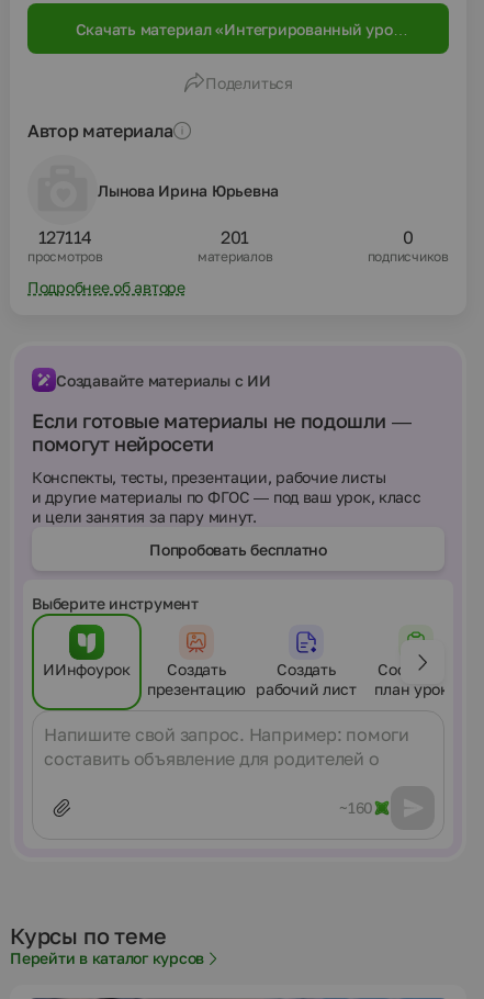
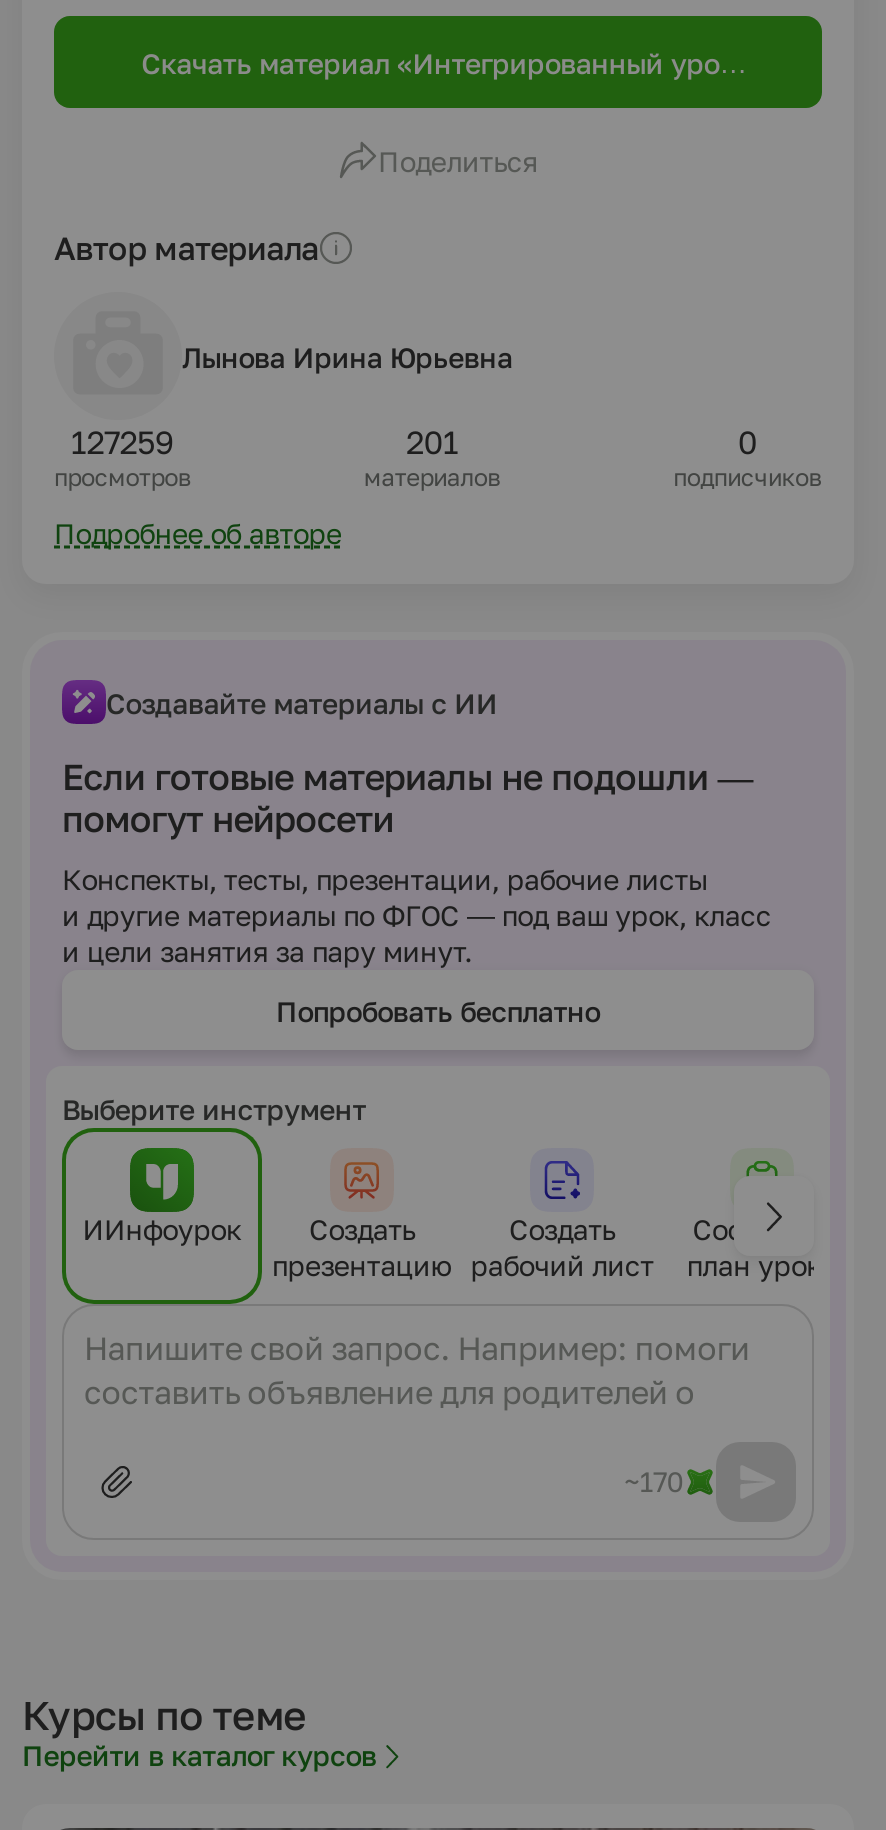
- 127114
+ 127259

- ~160
+ ~170
